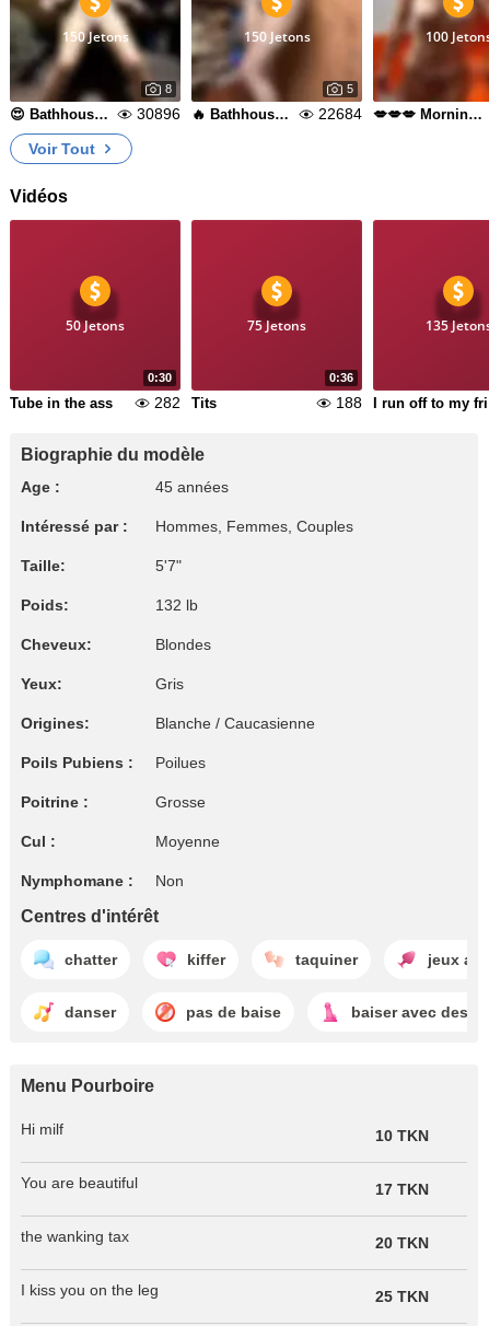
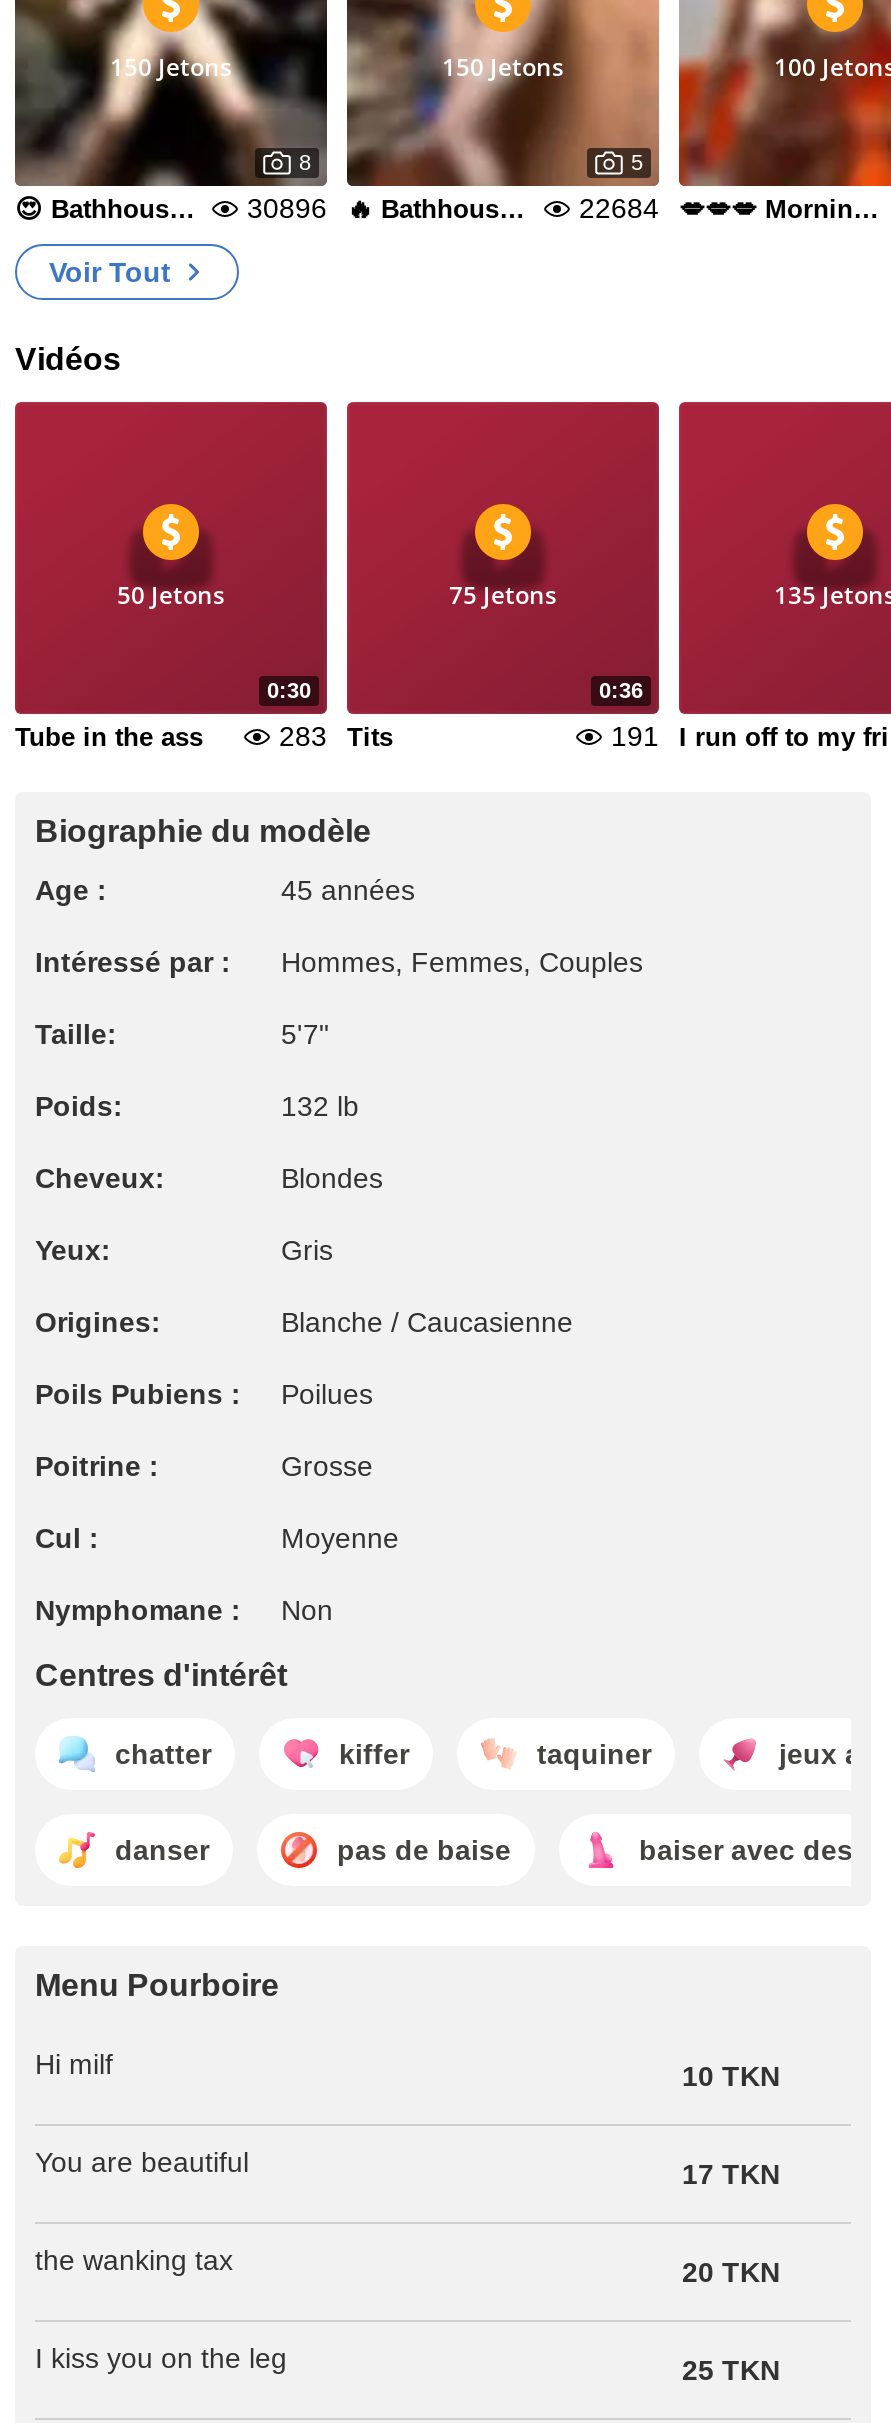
- 282 Tits
+ 283 Tits

- 188
+ 191
